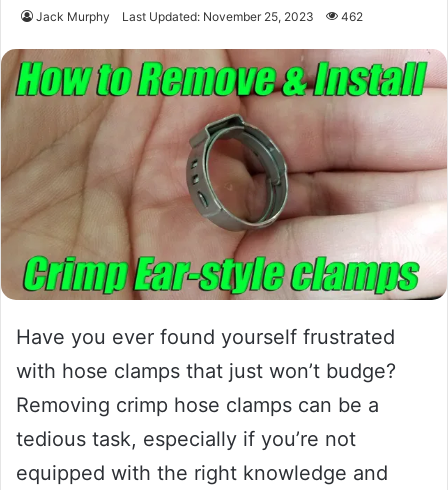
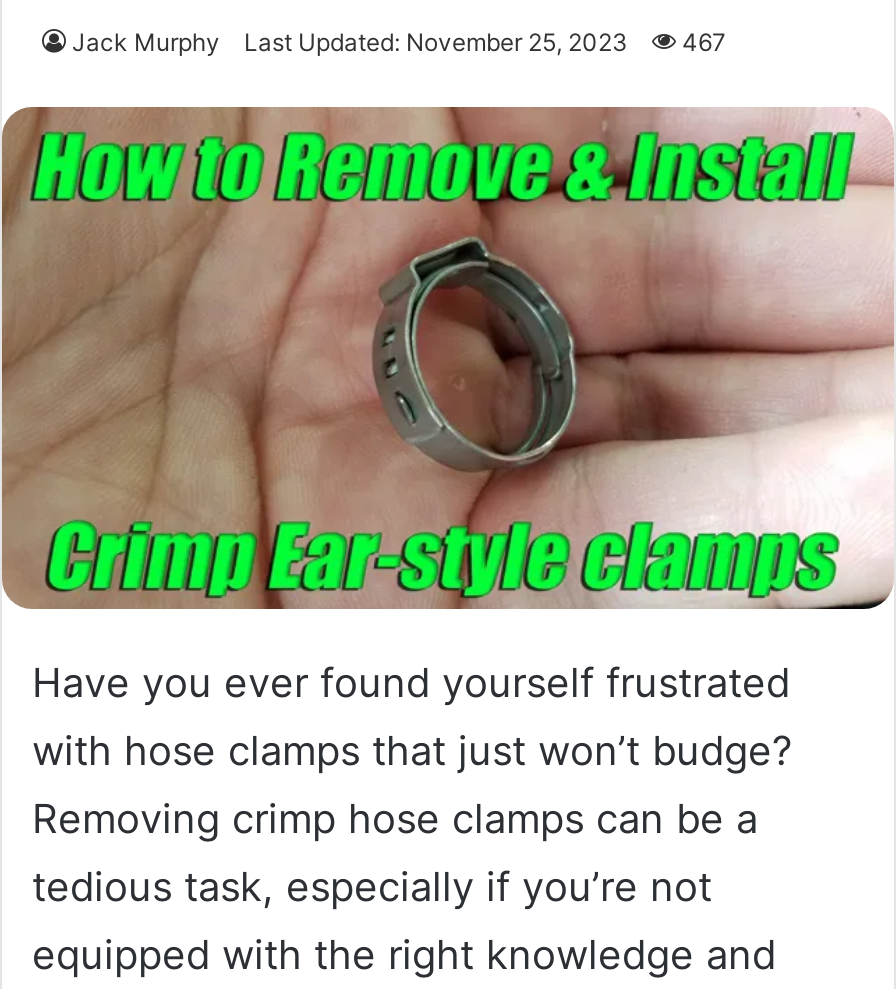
- Jack Murphy Last Updated: November 25, 2023 462
+ Jack Murphy Last Updated: November 25, 2023 467
